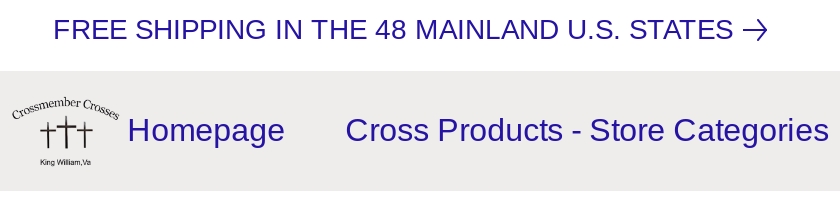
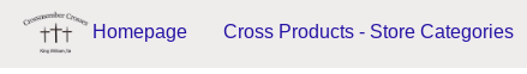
- FREE SHIPPING IN THE 48 MAINLAND U.S. STATES
